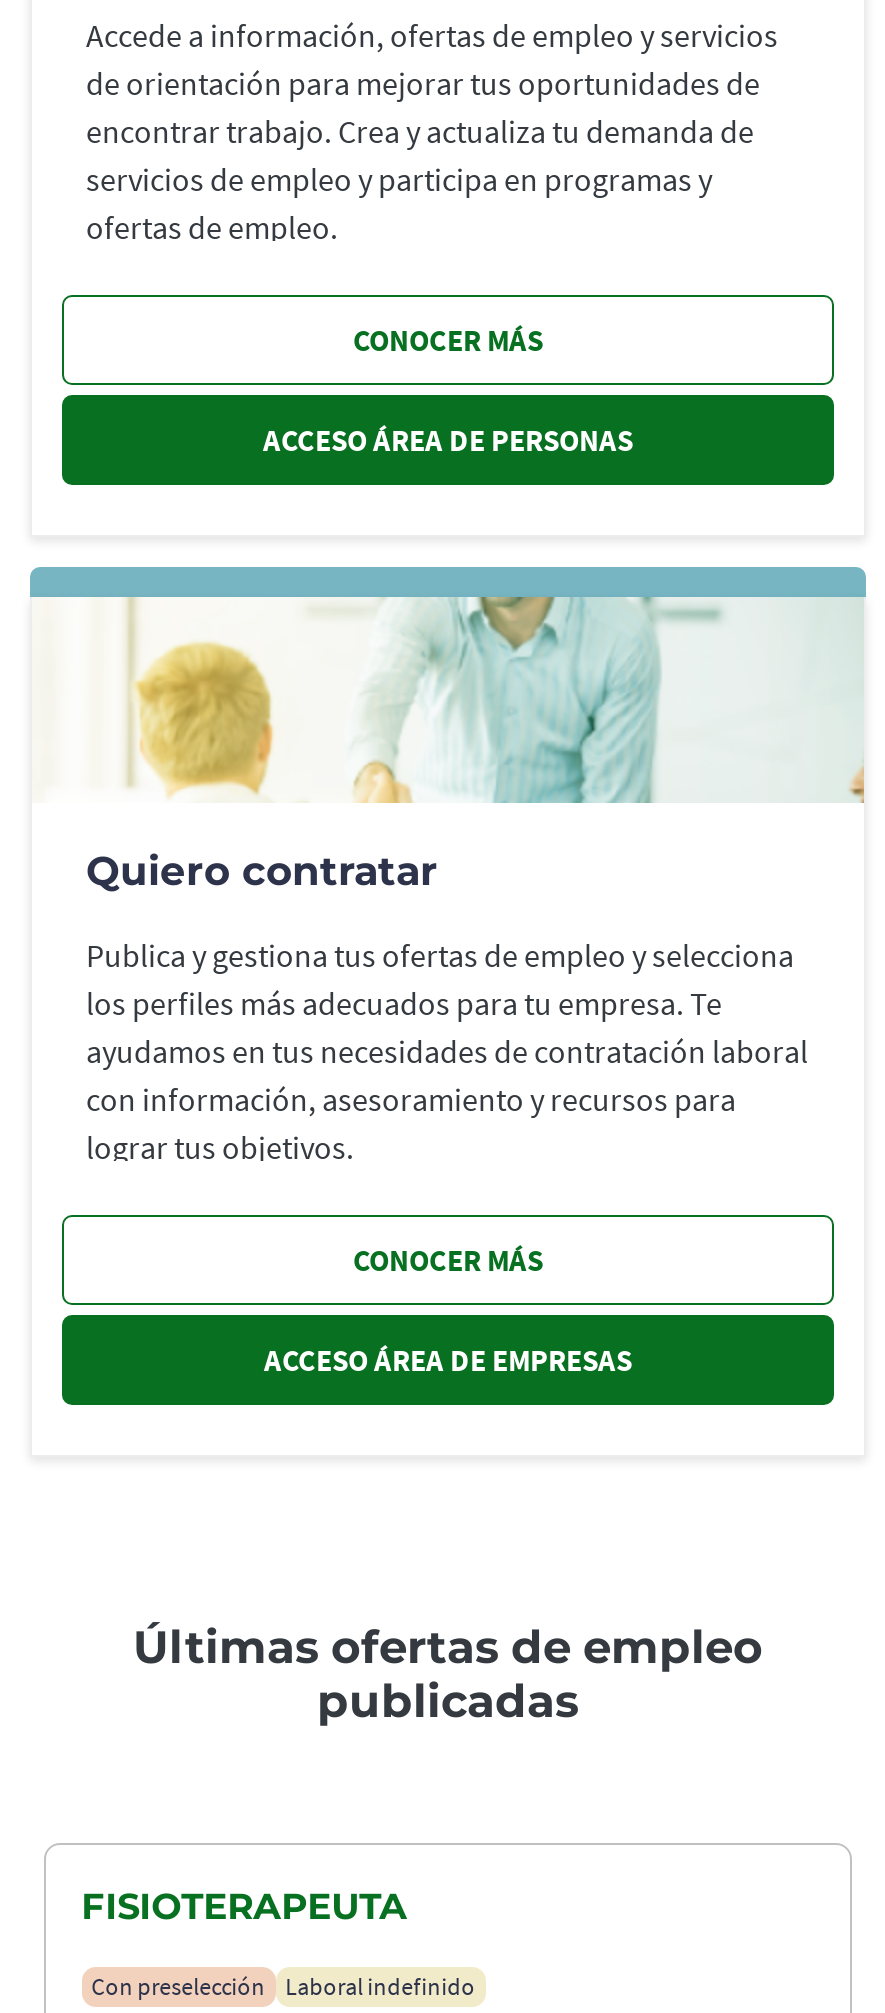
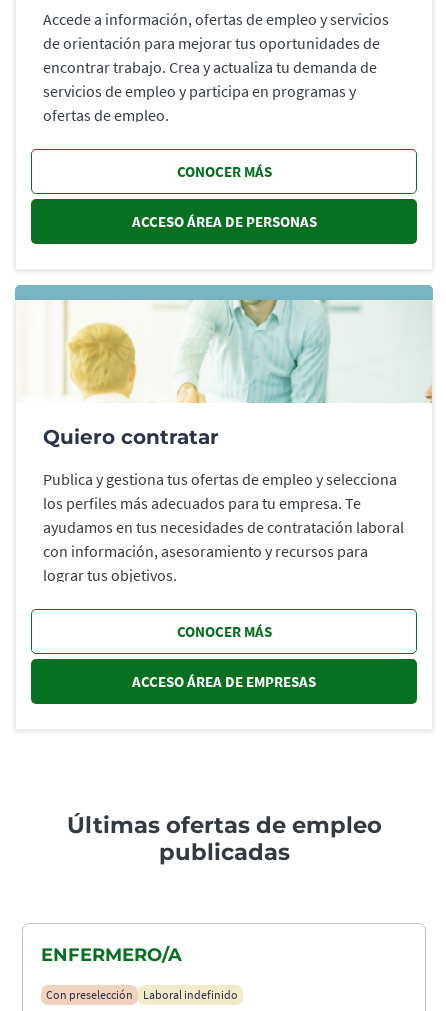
- FISIOTERAPEUTA
+ ENFERMERO/A
